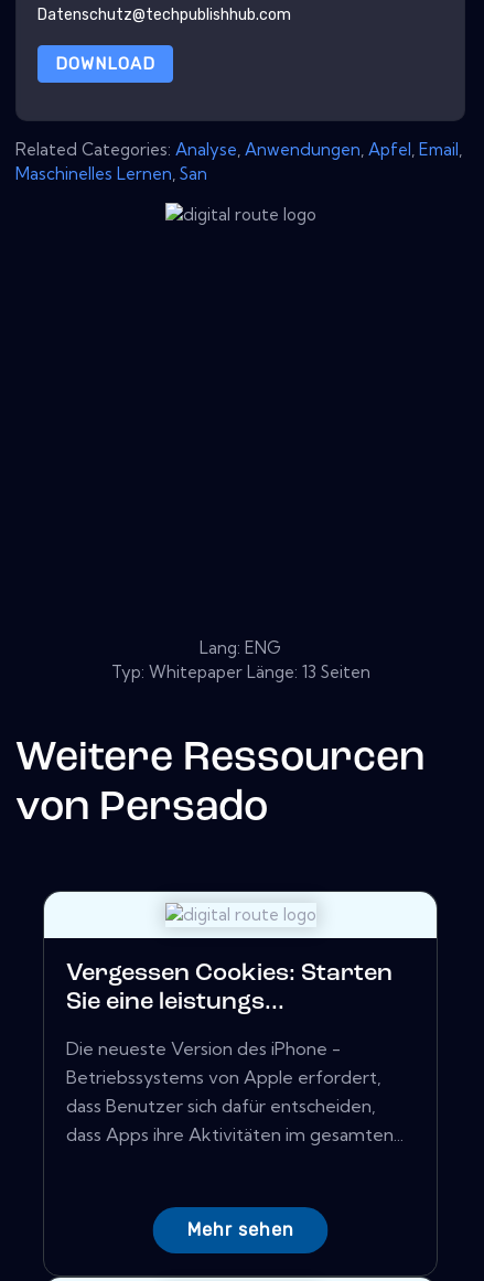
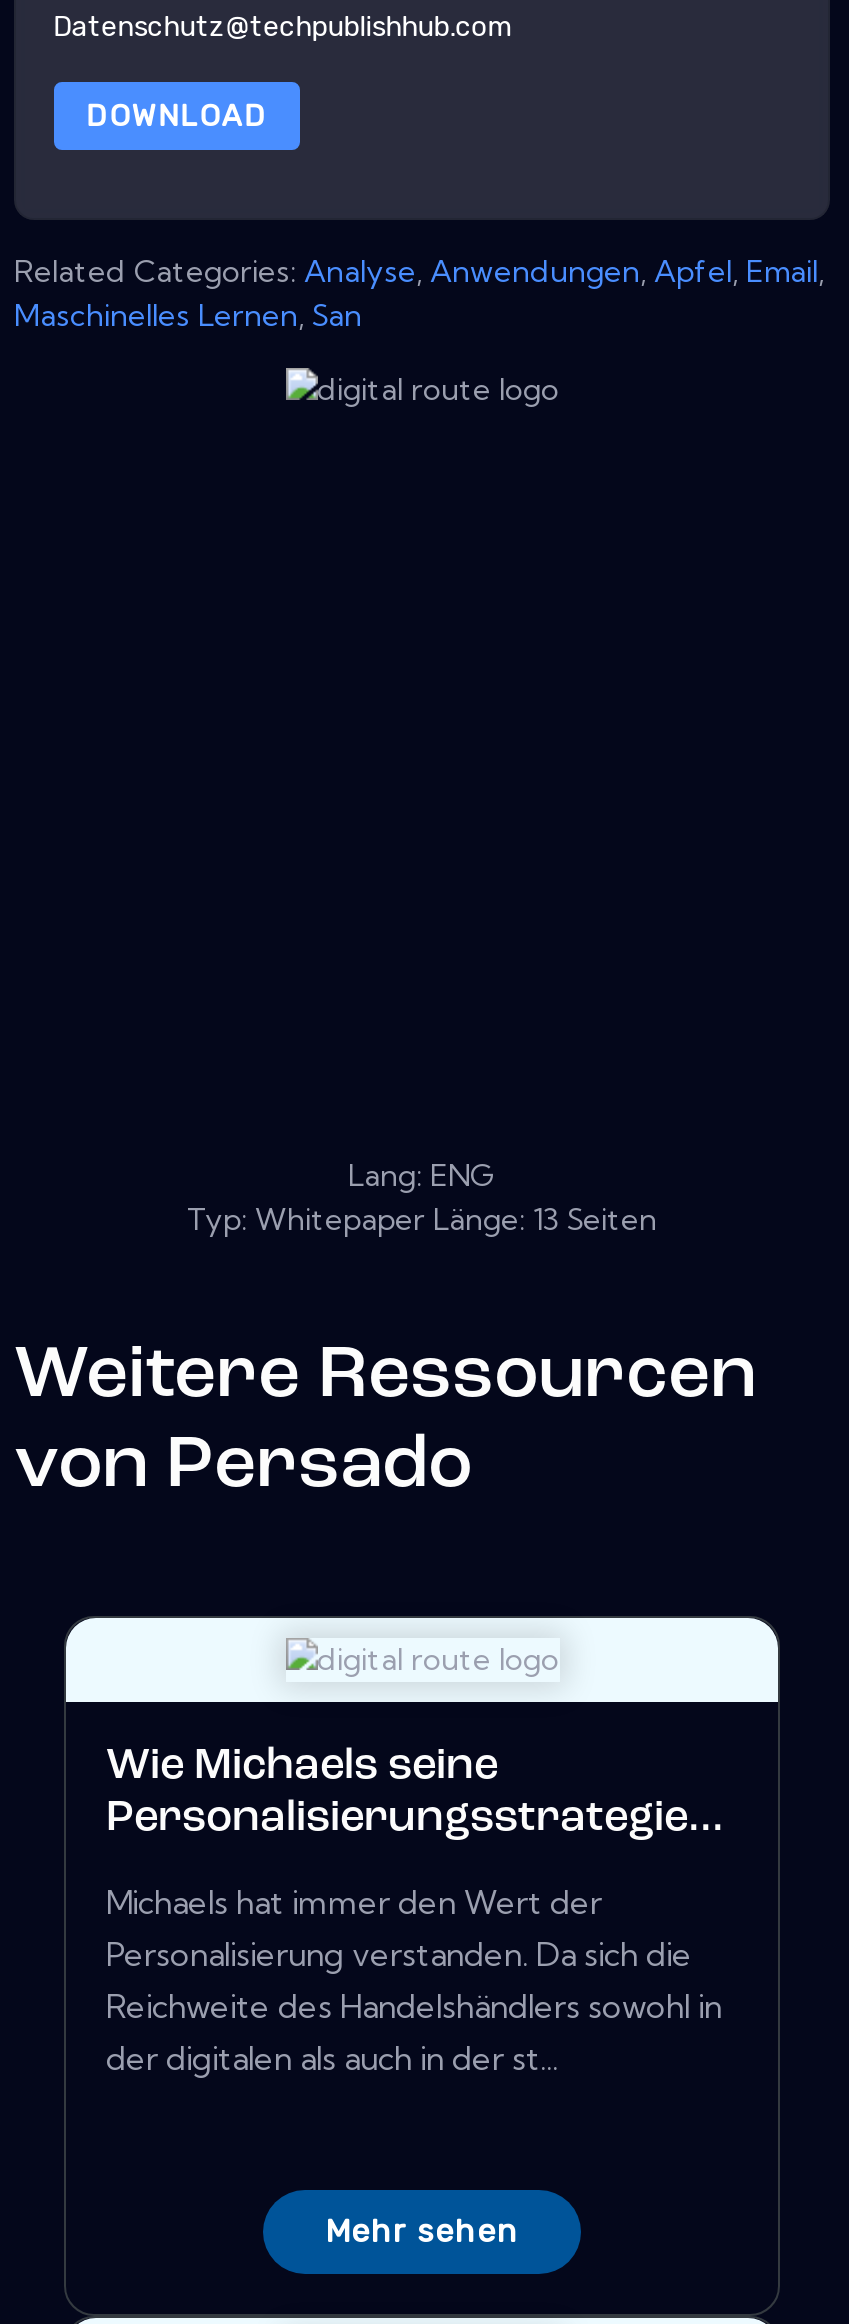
- Vergessen Cookies: Starten
- Sie eine leistungs...
+ Wie Michaels seine
+ Personalisierungsstrategie...

- Die neueste Version des iPhone -
- Betriebssystems von Apple erfordert,
- dass Benutzer sich dafür entscheiden,
- dass Apps ihre Aktivitäten im gesamten...
+ Michaels hat immer den Wert der
+ Personalisierung verstanden. Da sich die
+ Reichweite des Handelshändlers sowohl in
+ der digitalen als auch in der st...
